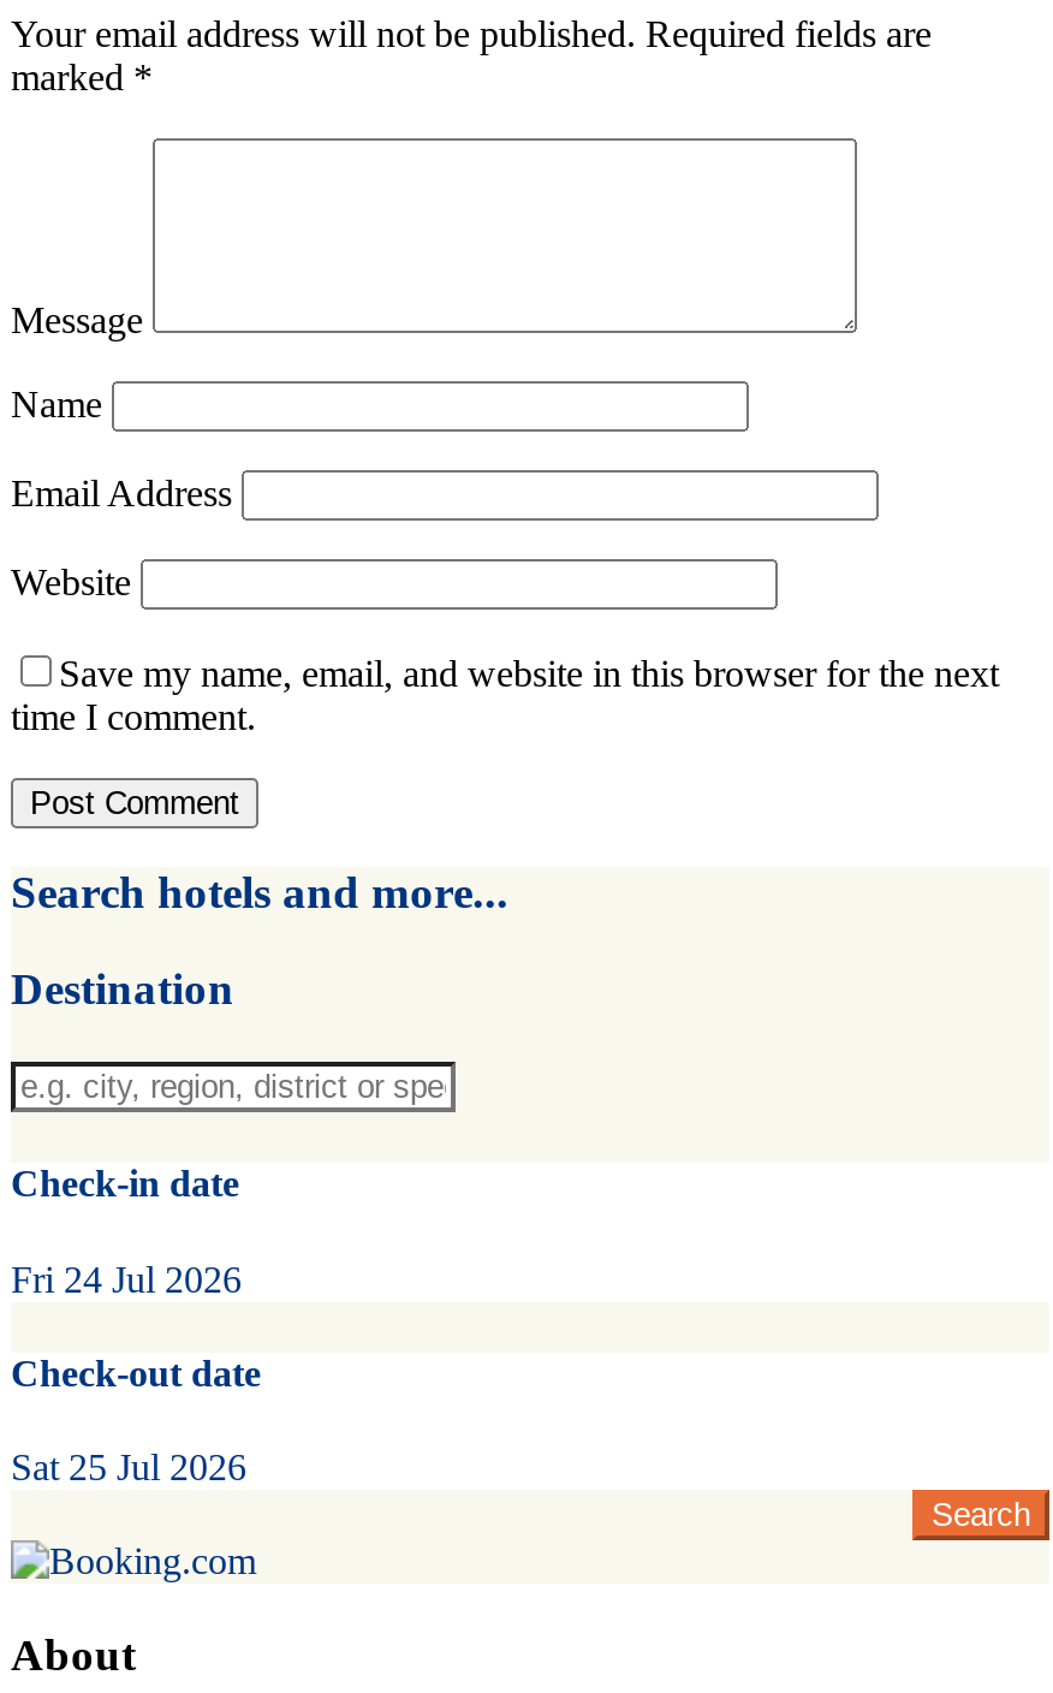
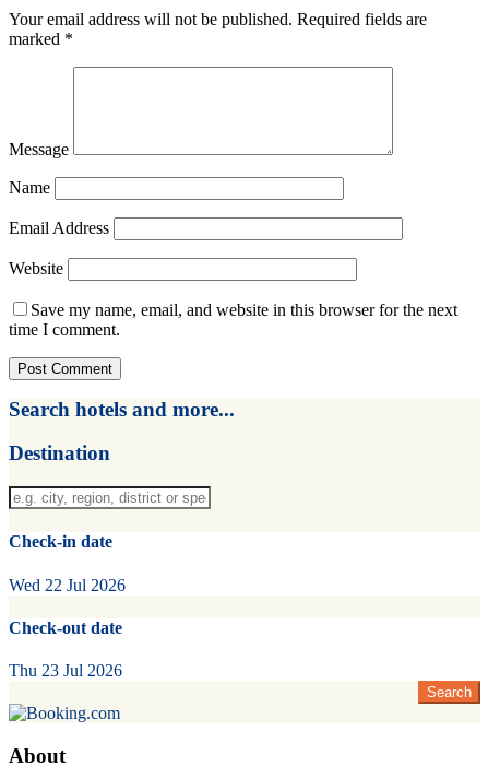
- Fri 24 Jul 2026
+ Wed 22 Jul 2026

- Sat 25 Jul 2026
+ Thu 23 Jul 2026
